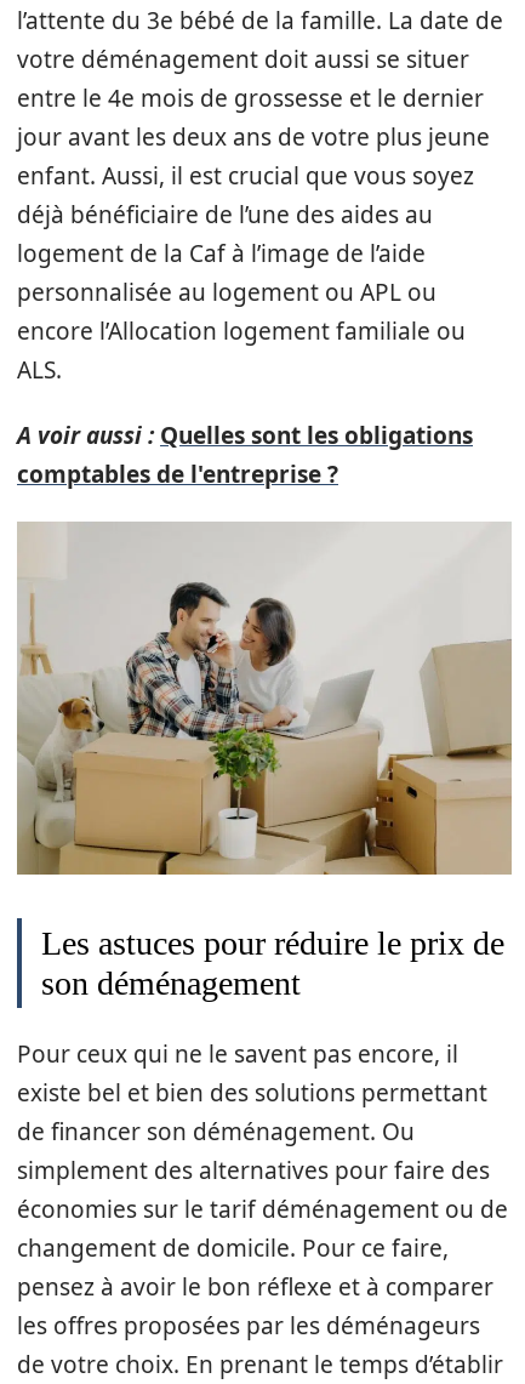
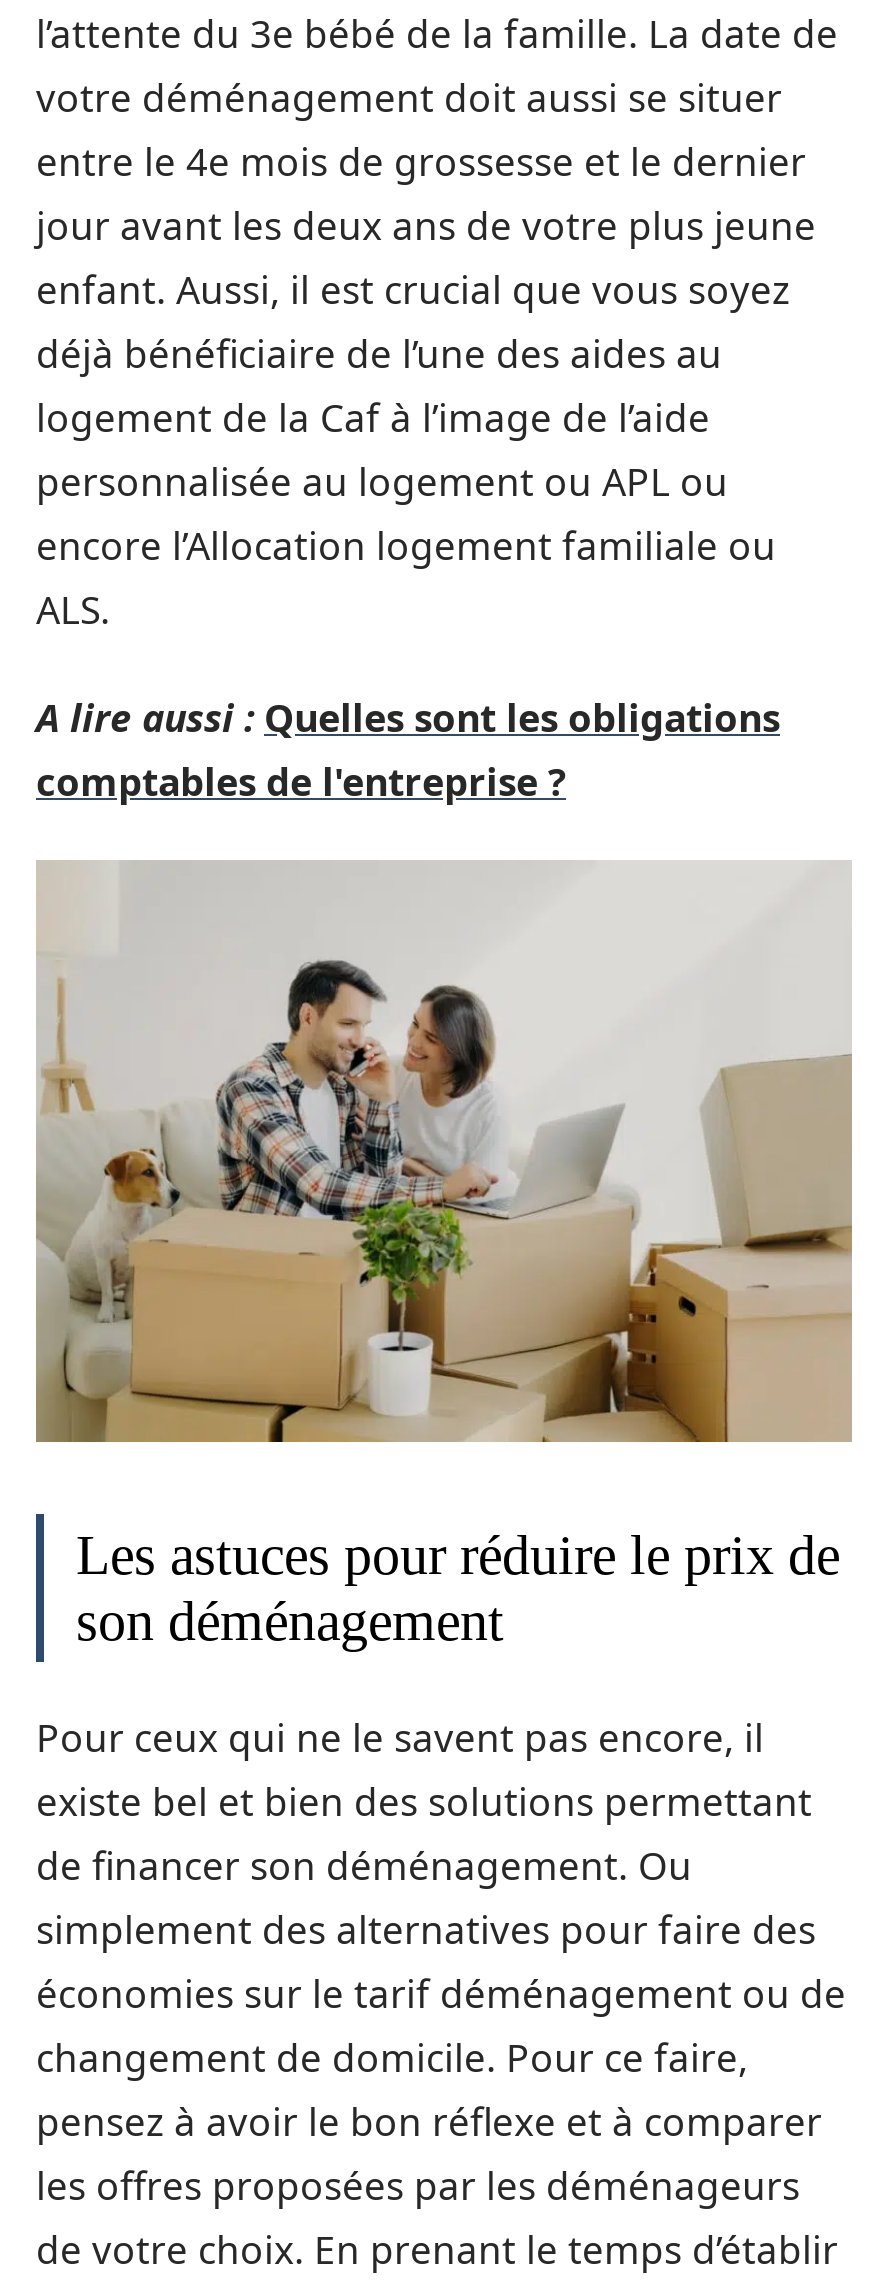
- A voir aussi : Quelles sont les obligations
+ A lire aussi : Quelles sont les obligations
